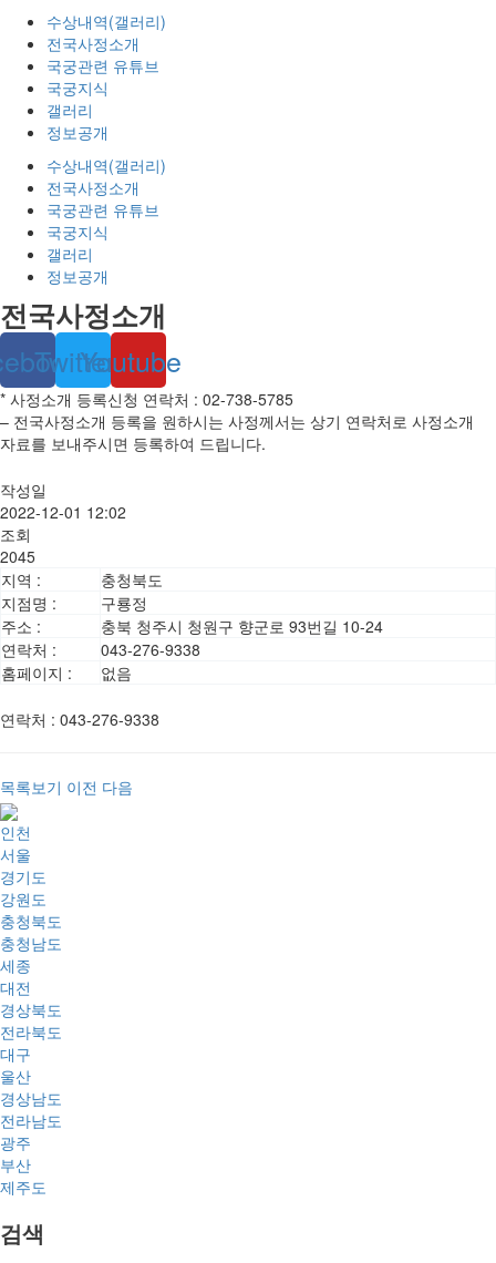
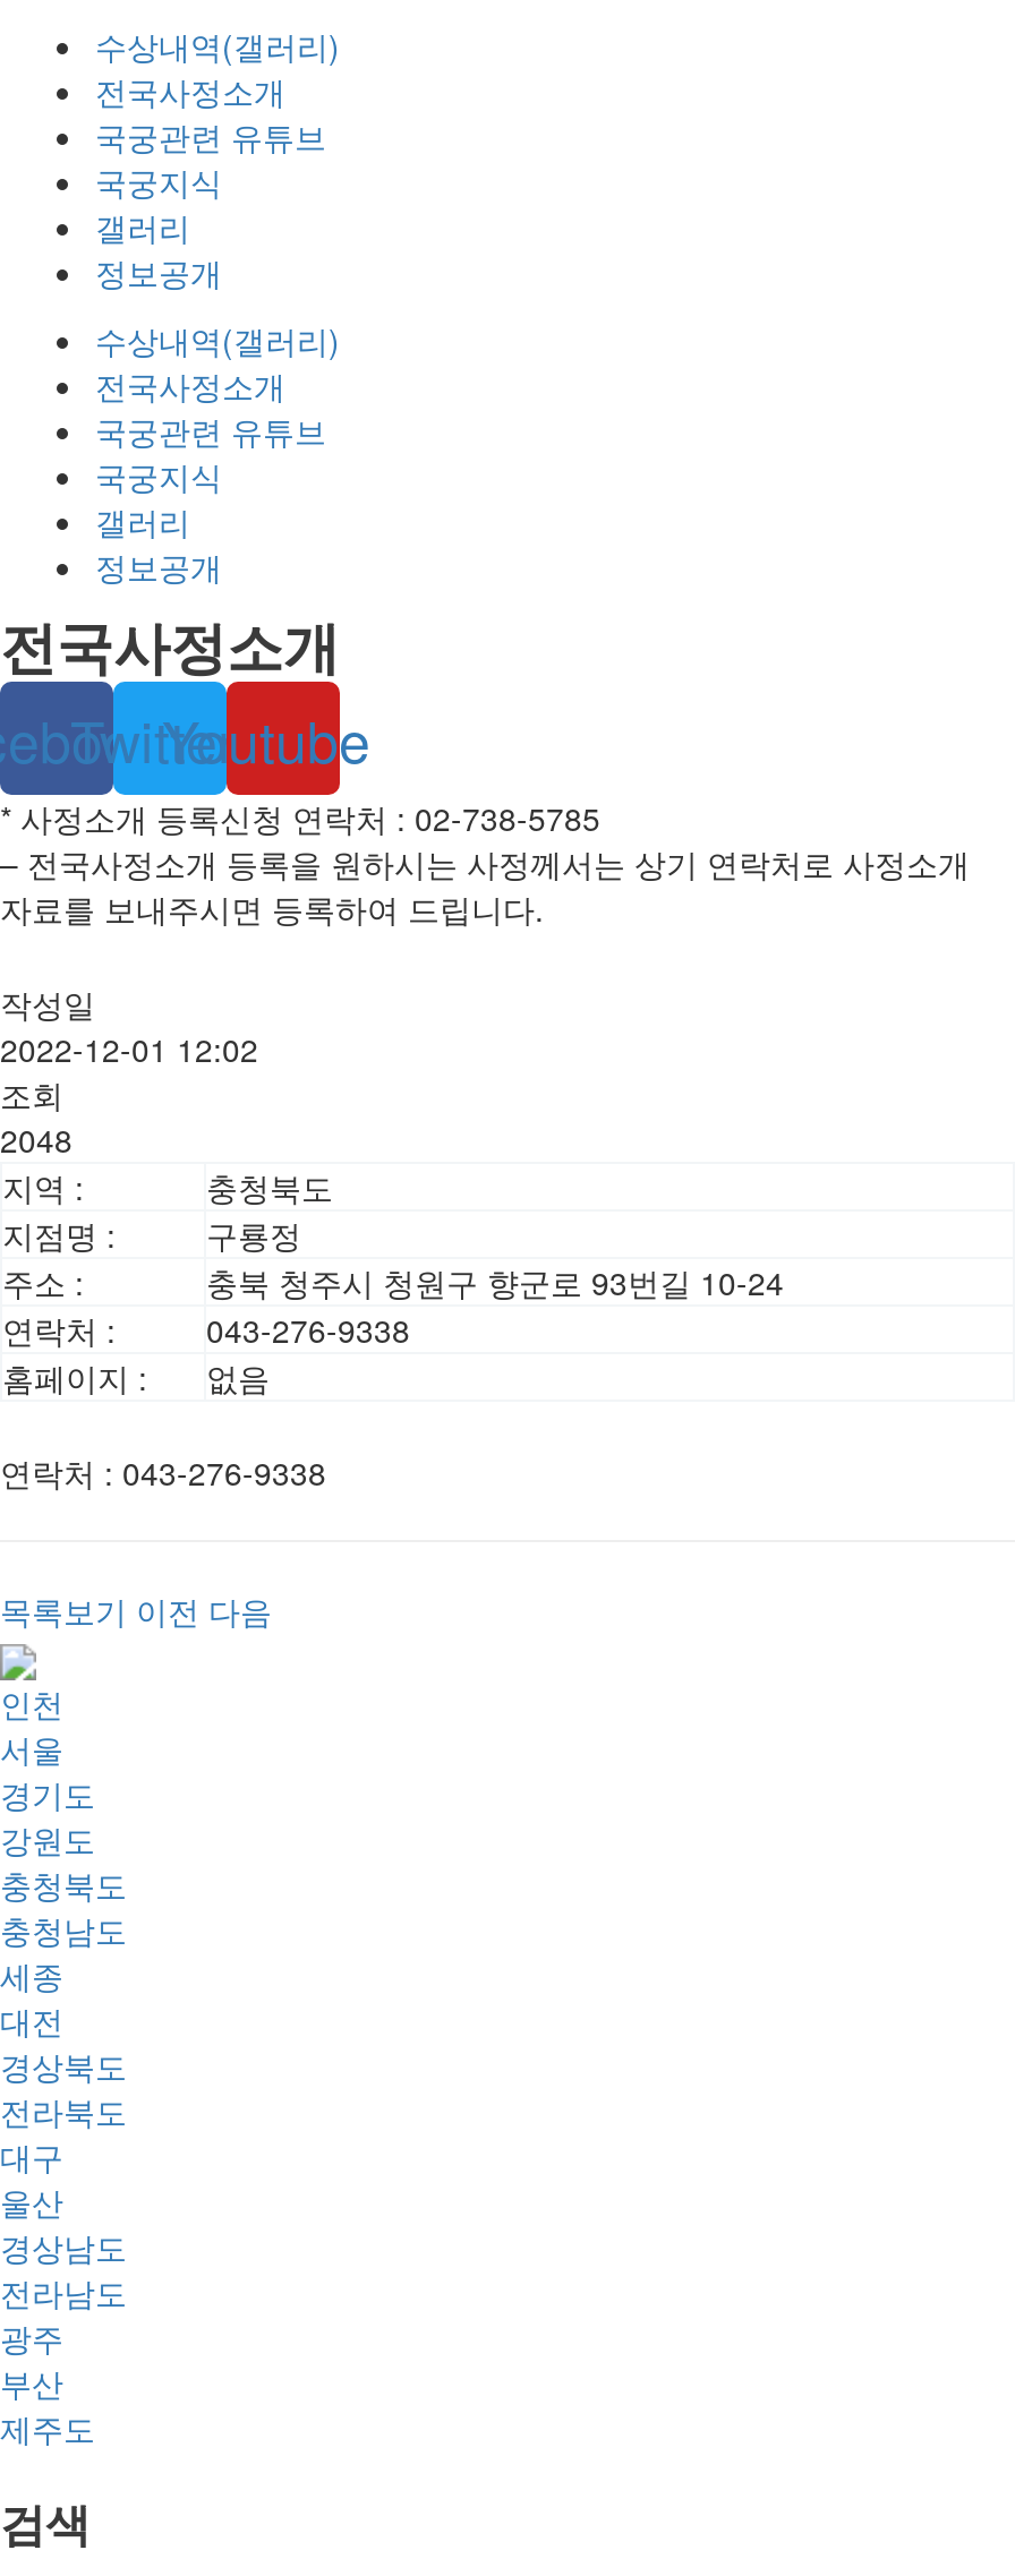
- 2045
+ 2048
